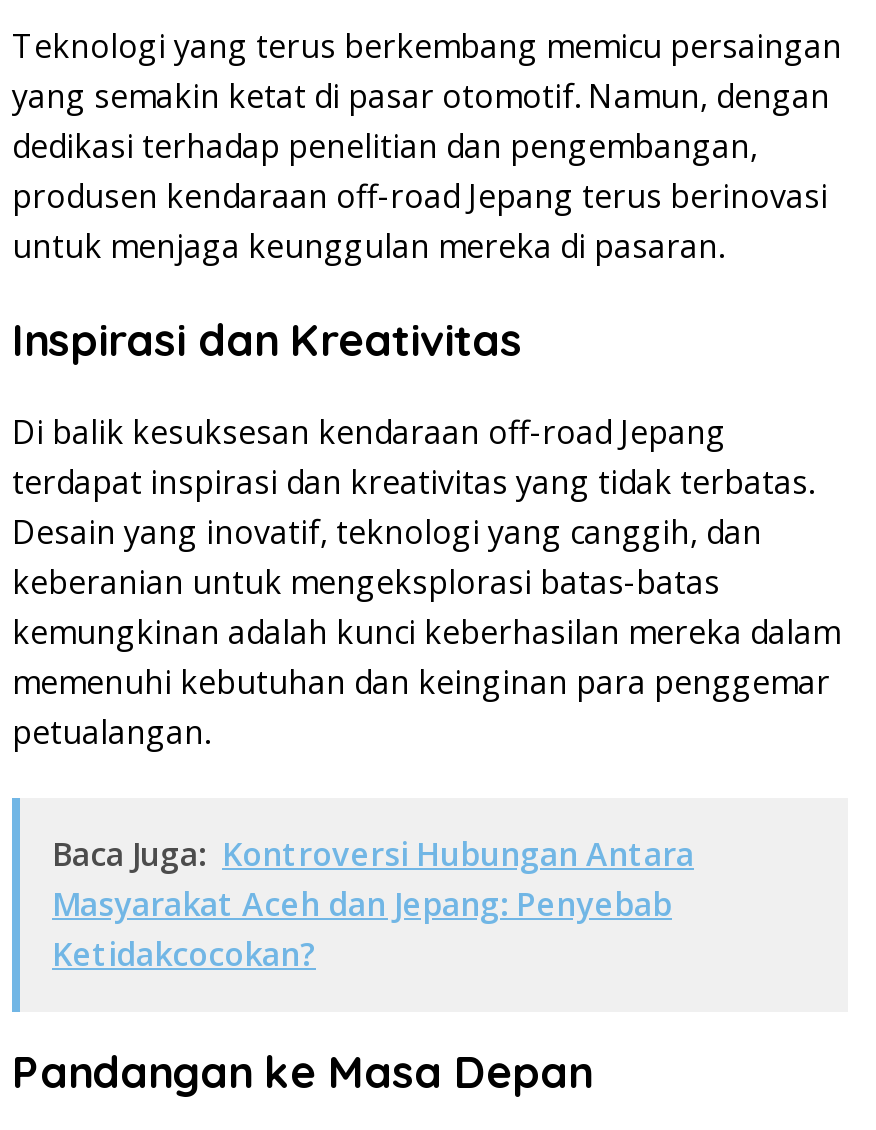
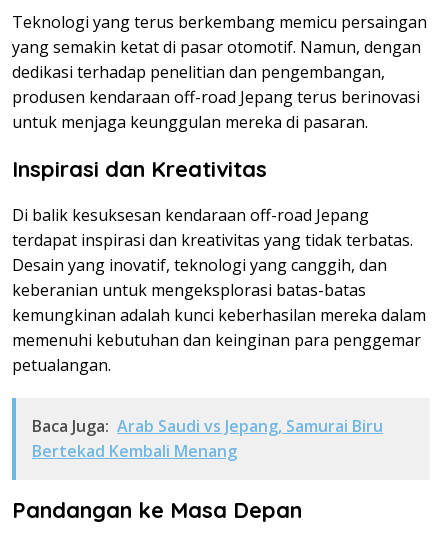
- Baca Juga: Kontroversi Hubungan Antara
- Masyarakat Aceh dan Jepang: Penyebab
- Ketidakcocokan?
+ Baca Juga: Arab Saudi vs Jepang, Samurai Biru
+ Bertekad Kembali Menang
